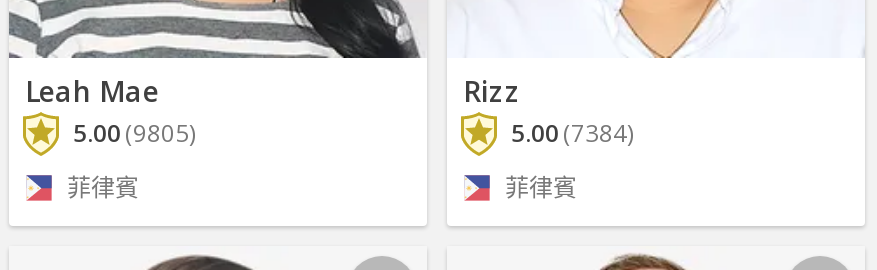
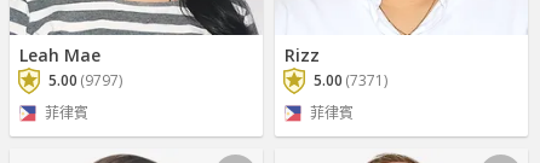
- 5.00 (9805)
+ 5.00 (9797)

- 5.00 (7384)
+ 5.00 (7371)
